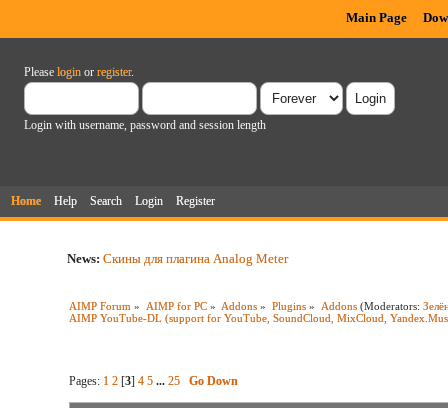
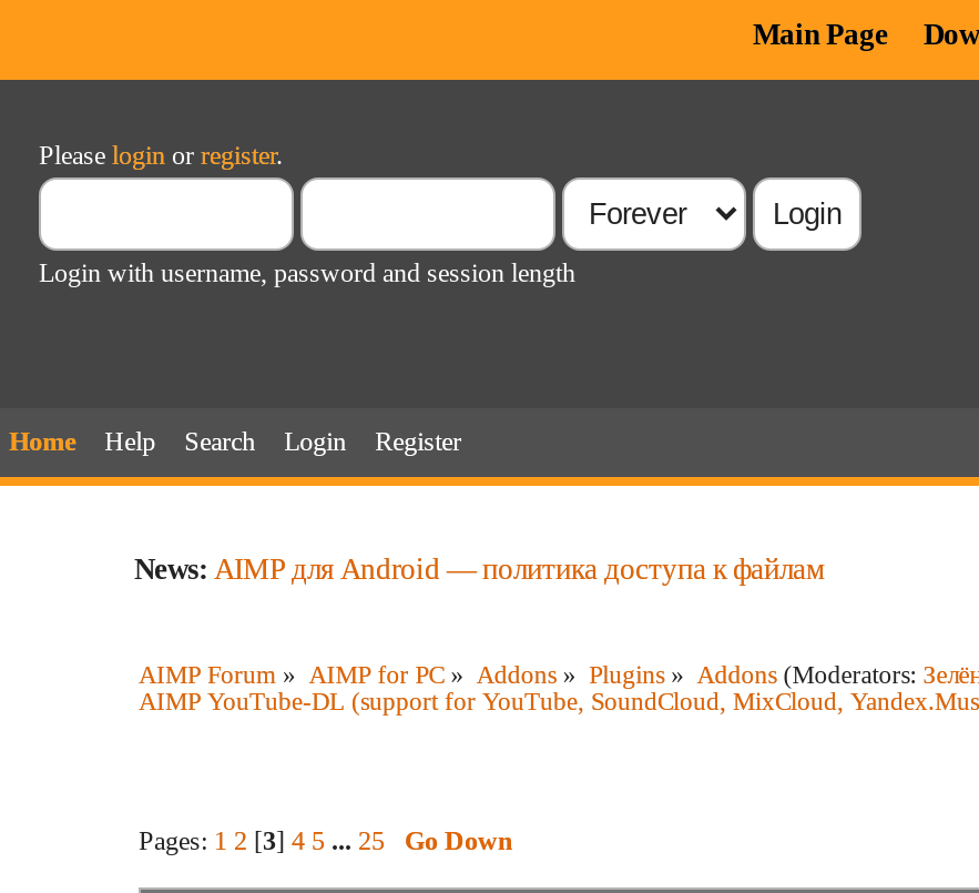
- News: Скины для плагина Analog Meter
+ News: AIMP для Android — политика доступа к файлам
